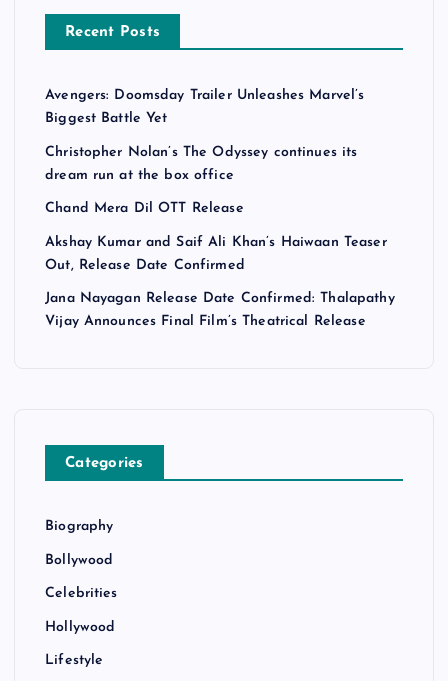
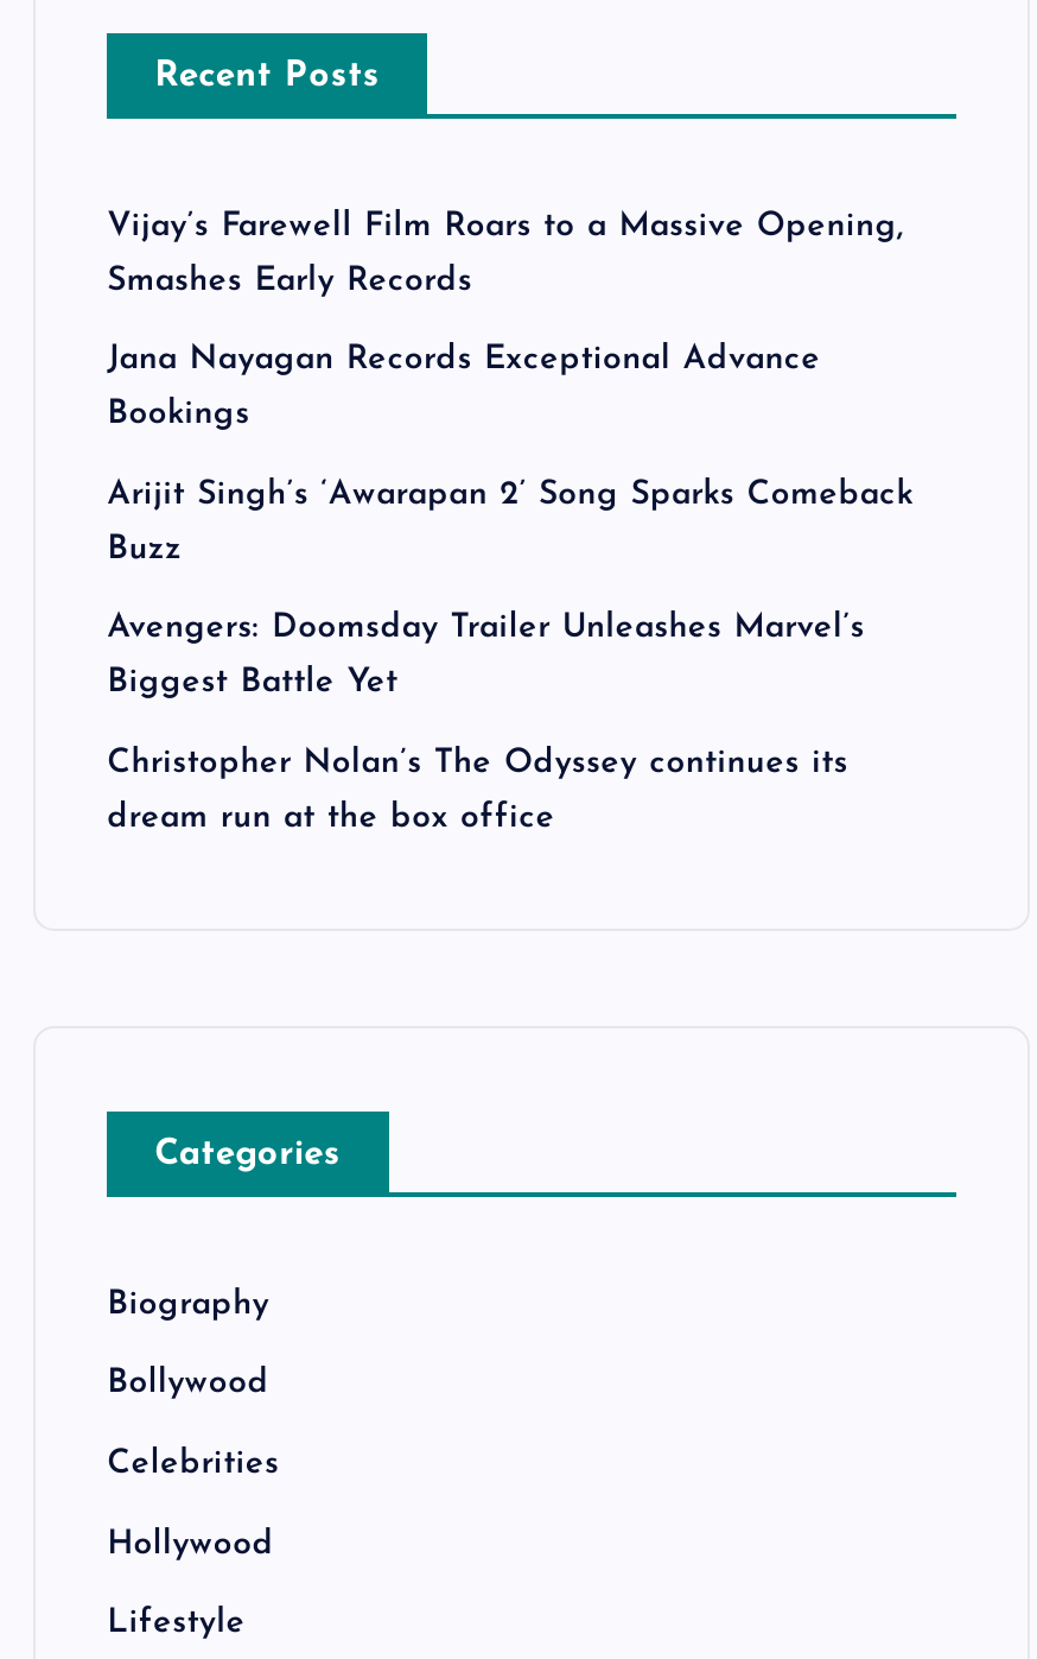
+ Vijay’s Farewell Film Roars to a Massive Opening,
+ Smashes Early Records
+ Jana Nayagan Records Exceptional Advance
+ Bookings
+ Arijit Singh’s ‘Awarapan 2’ Song Sparks Comeback
+ Buzz

moved down: Avengers: Doomsday Trailer Unleashes Marvel’s | Biggest Battle Yet | Christopher Nolan’s The Odyssey continues its | dream run at the box office

- Chand Mera Dil OTT Release
- Akshay Kumar and Saif Ali Khan’s Haiwaan Teaser
- Out, Release Date Confirmed
- Jana Nayagan Release Date Confirmed: Thalapathy
- Vijay Announces Final Film’s Theatrical Release
